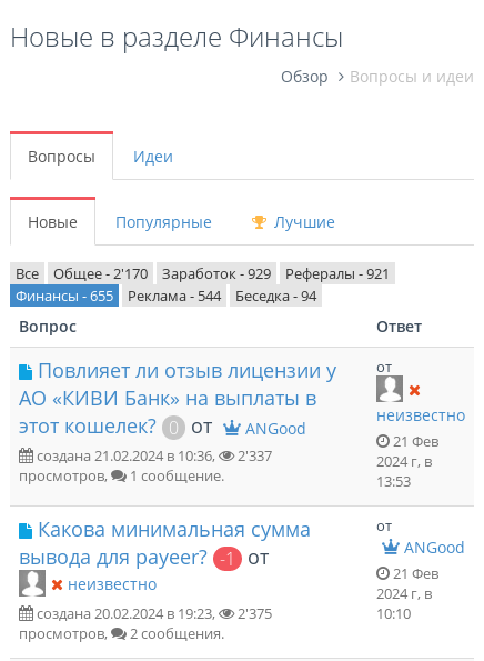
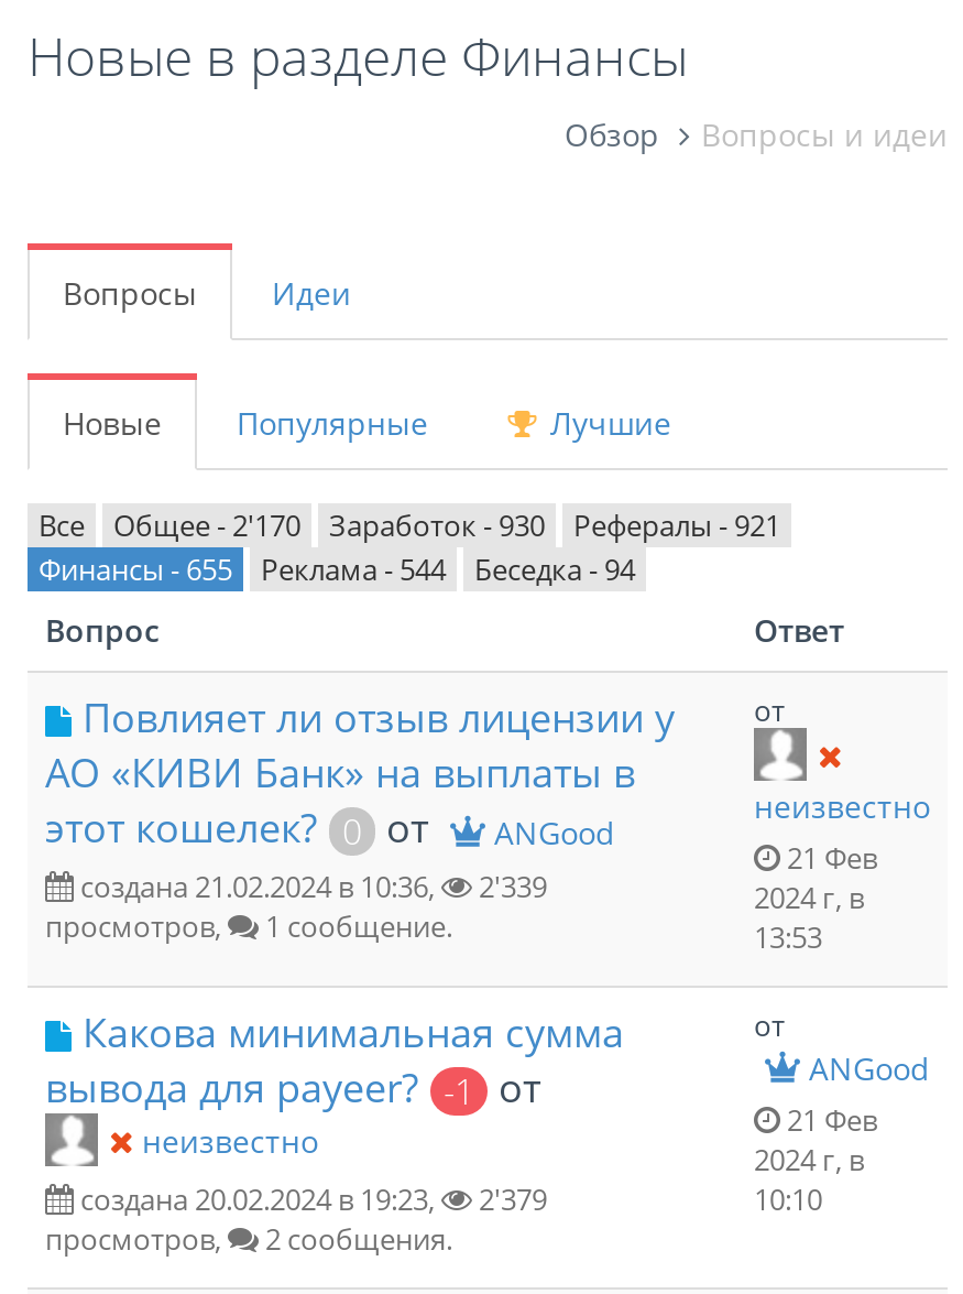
- Все Общее - 2'170 Заработок - 929 Рефералы - 921
+ Все Общее - 2'170 Заработок - 930 Рефералы - 921

- создана 21.02.2024 в 10:36, 2'337
+ создана 21.02.2024 в 10:36, 2'339

- создана 20.02.2024 в 19:23, 2'375
+ создана 20.02.2024 в 19:23, 2'379
